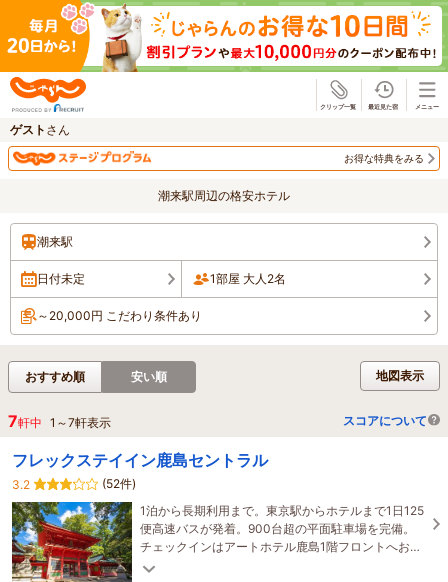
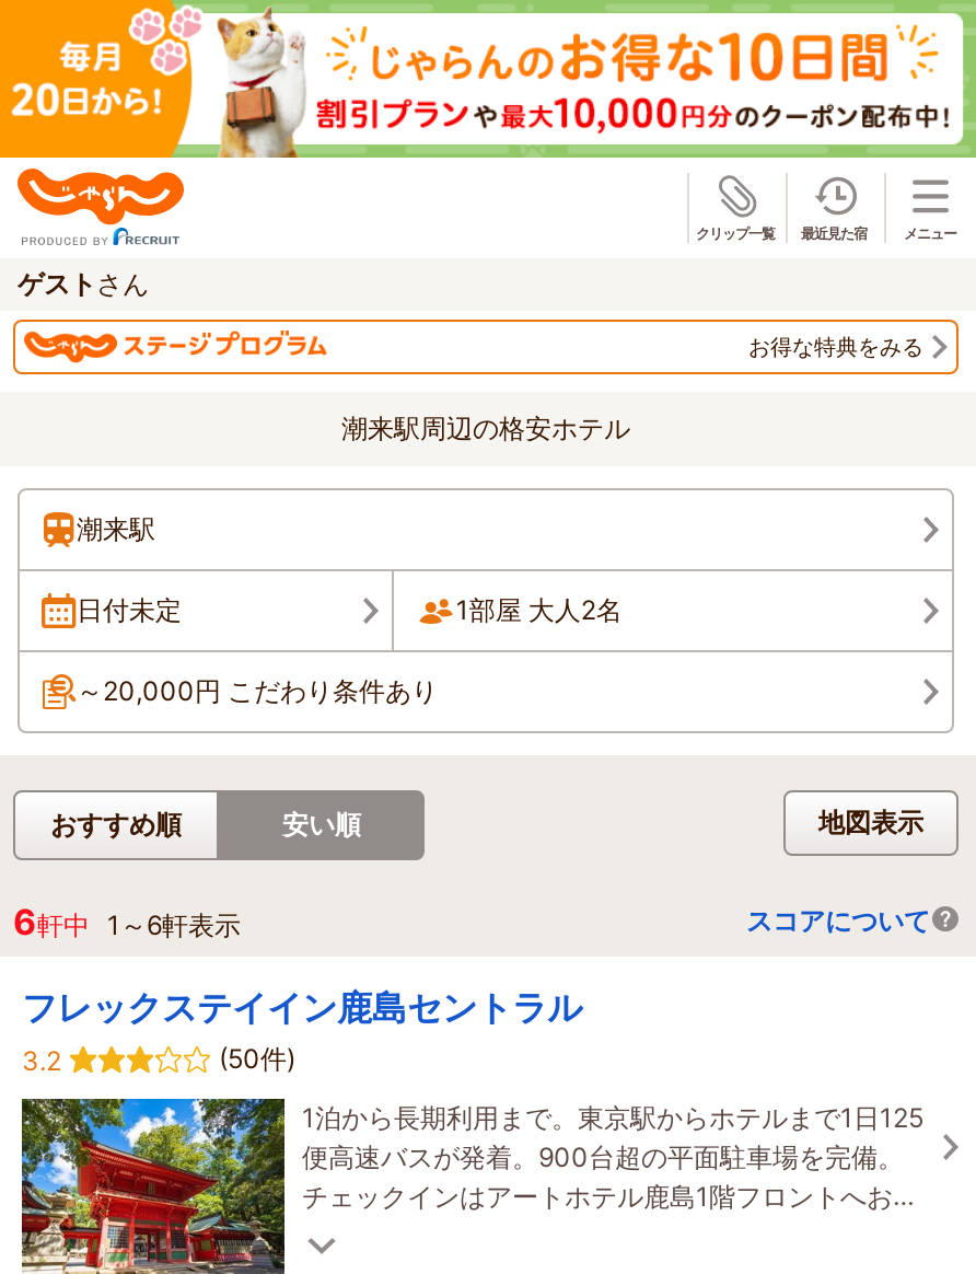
- 7軒中 1～7軒表示
+ 6軒中 1～6軒表示

- (52件)
+ (50件)
